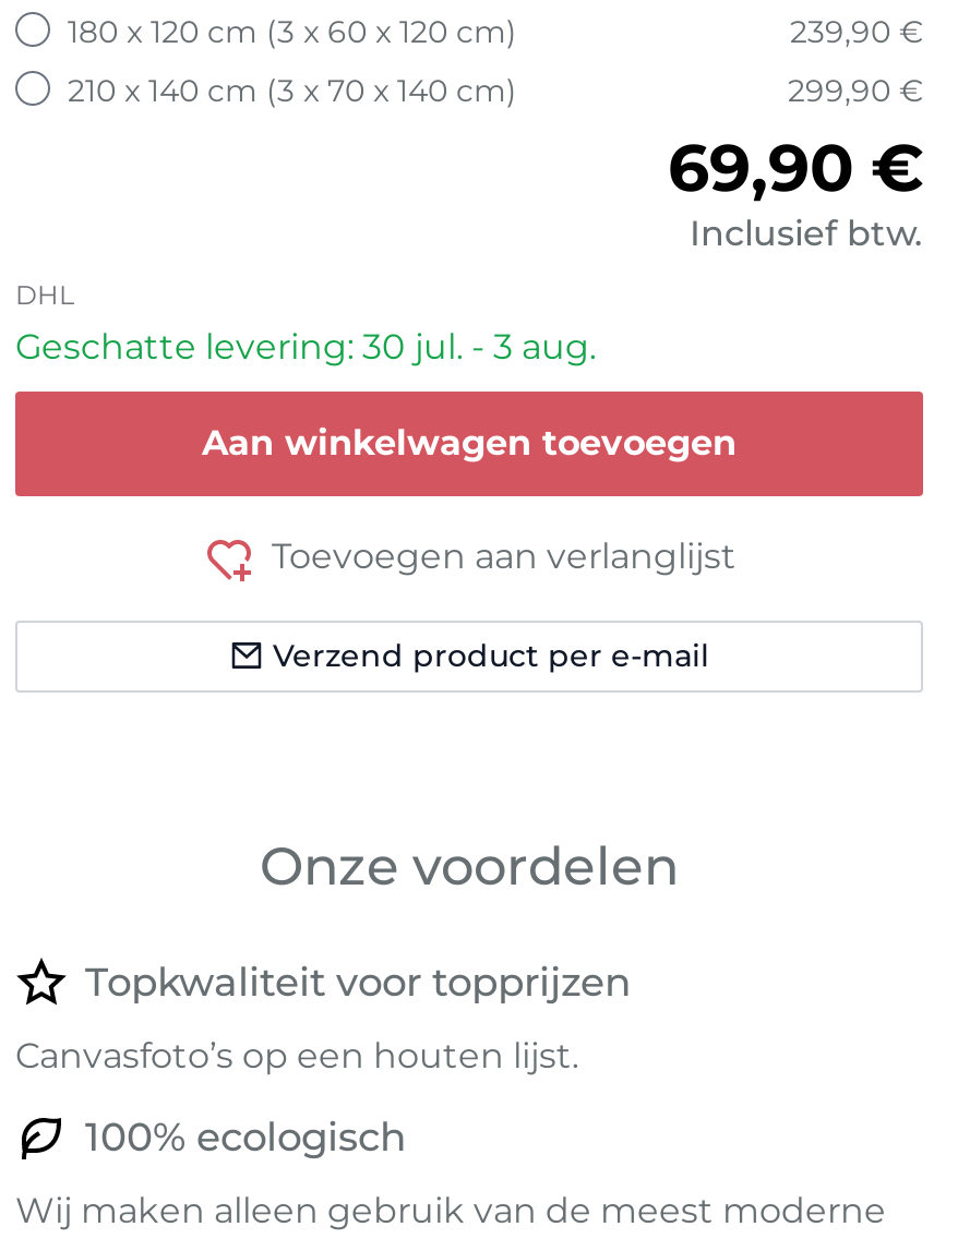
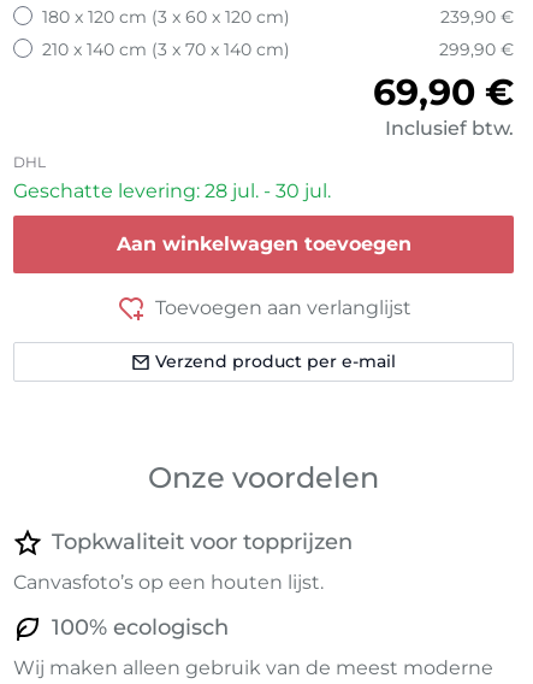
- Geschatte levering: 30 jul. - 3 aug.
+ Geschatte levering: 28 jul. - 30 jul.
